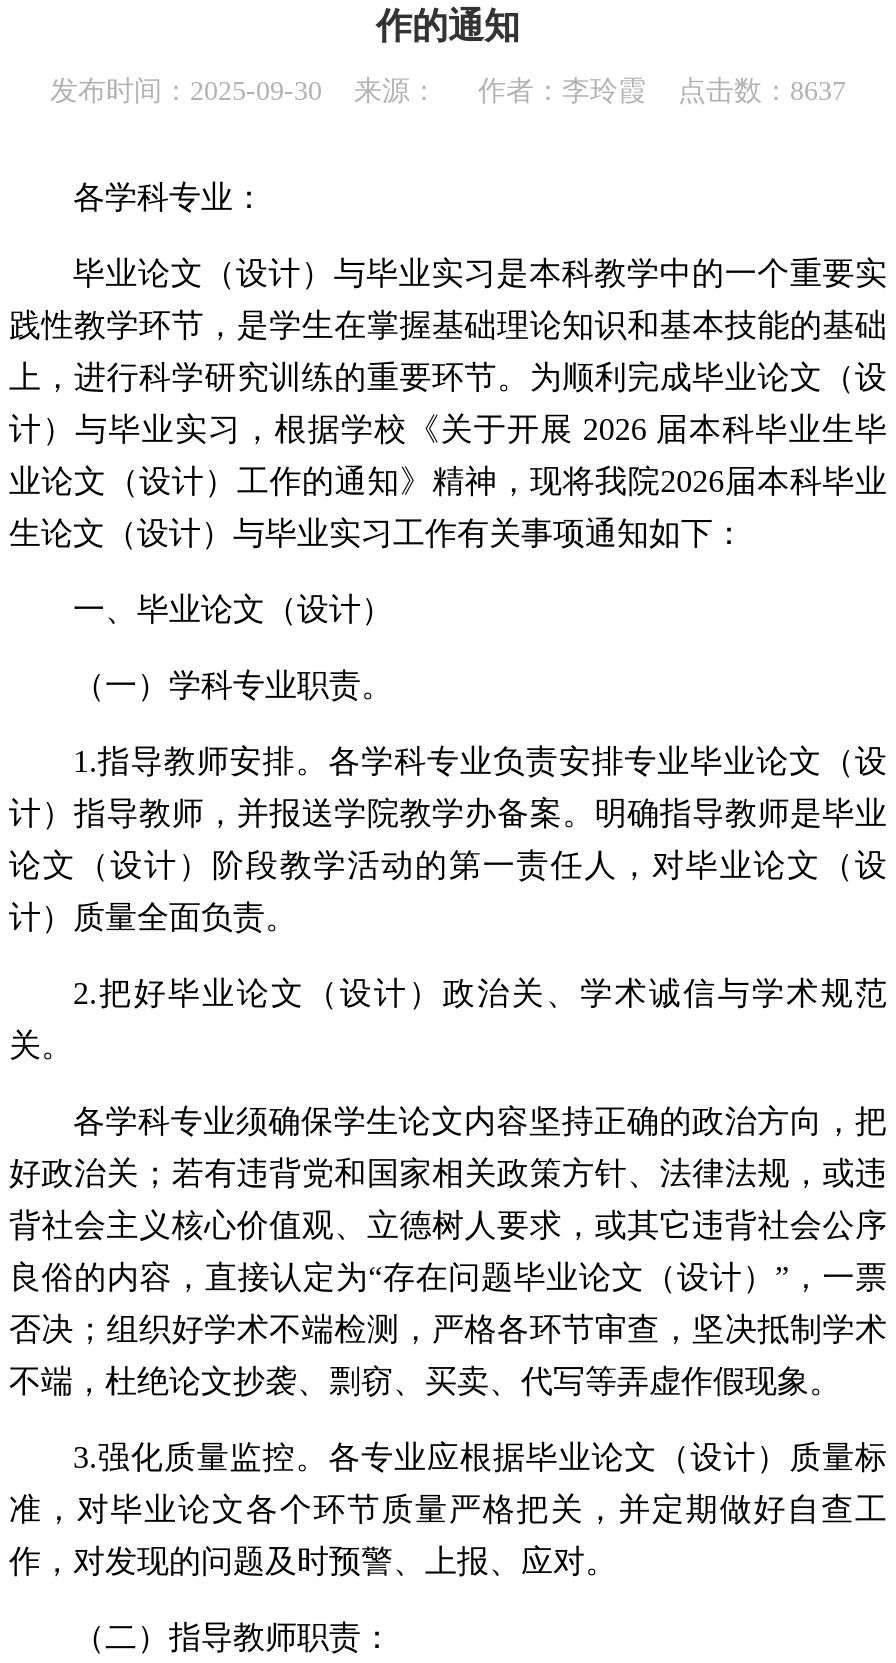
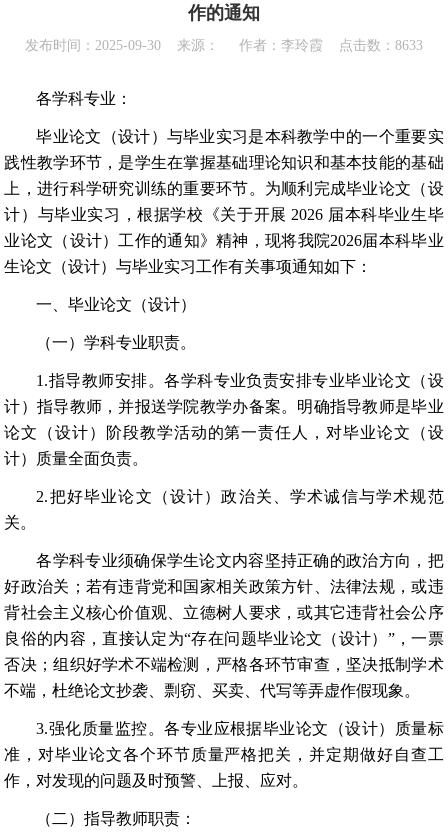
- 发布时间：2025-09-30 来源： 作者：李玲霞 点击数：8637
+ 发布时间：2025-09-30 来源： 作者：李玲霞 点击数：8633
